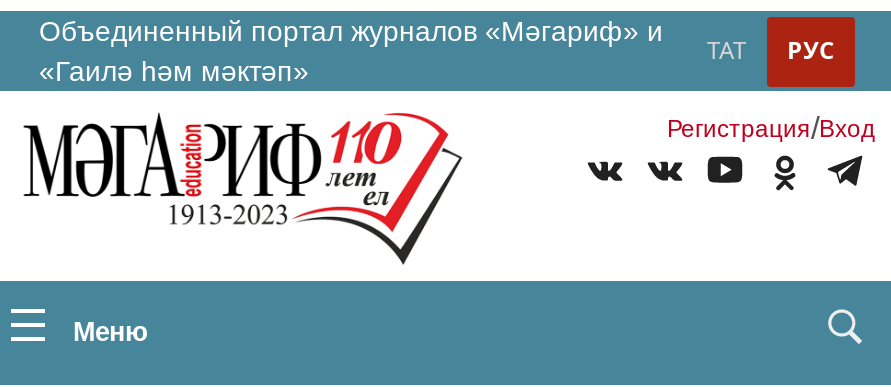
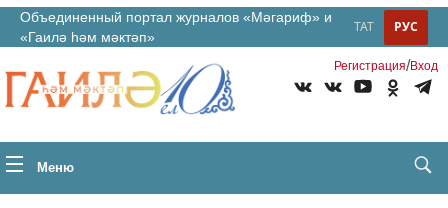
- [image]
+ [image]
